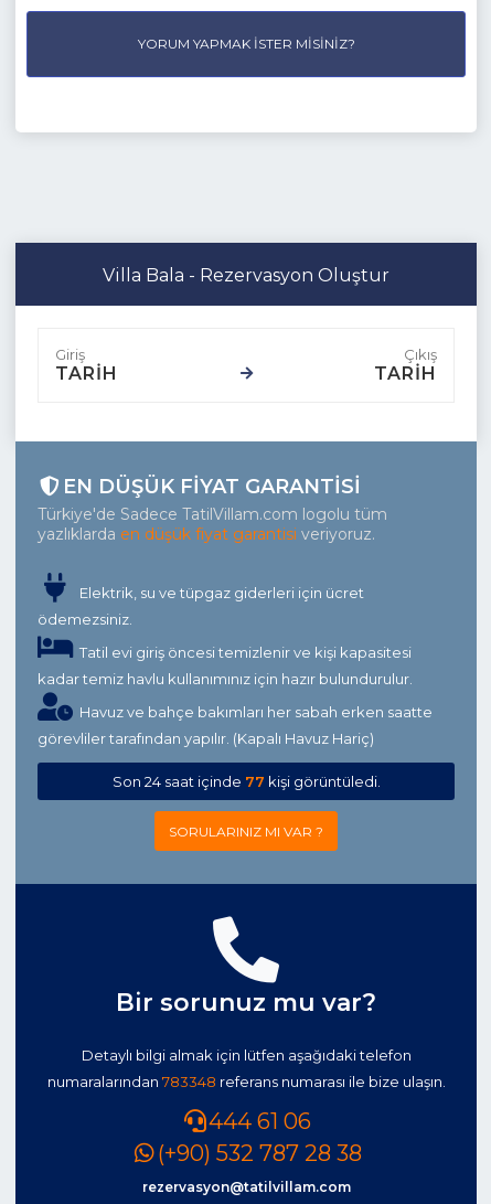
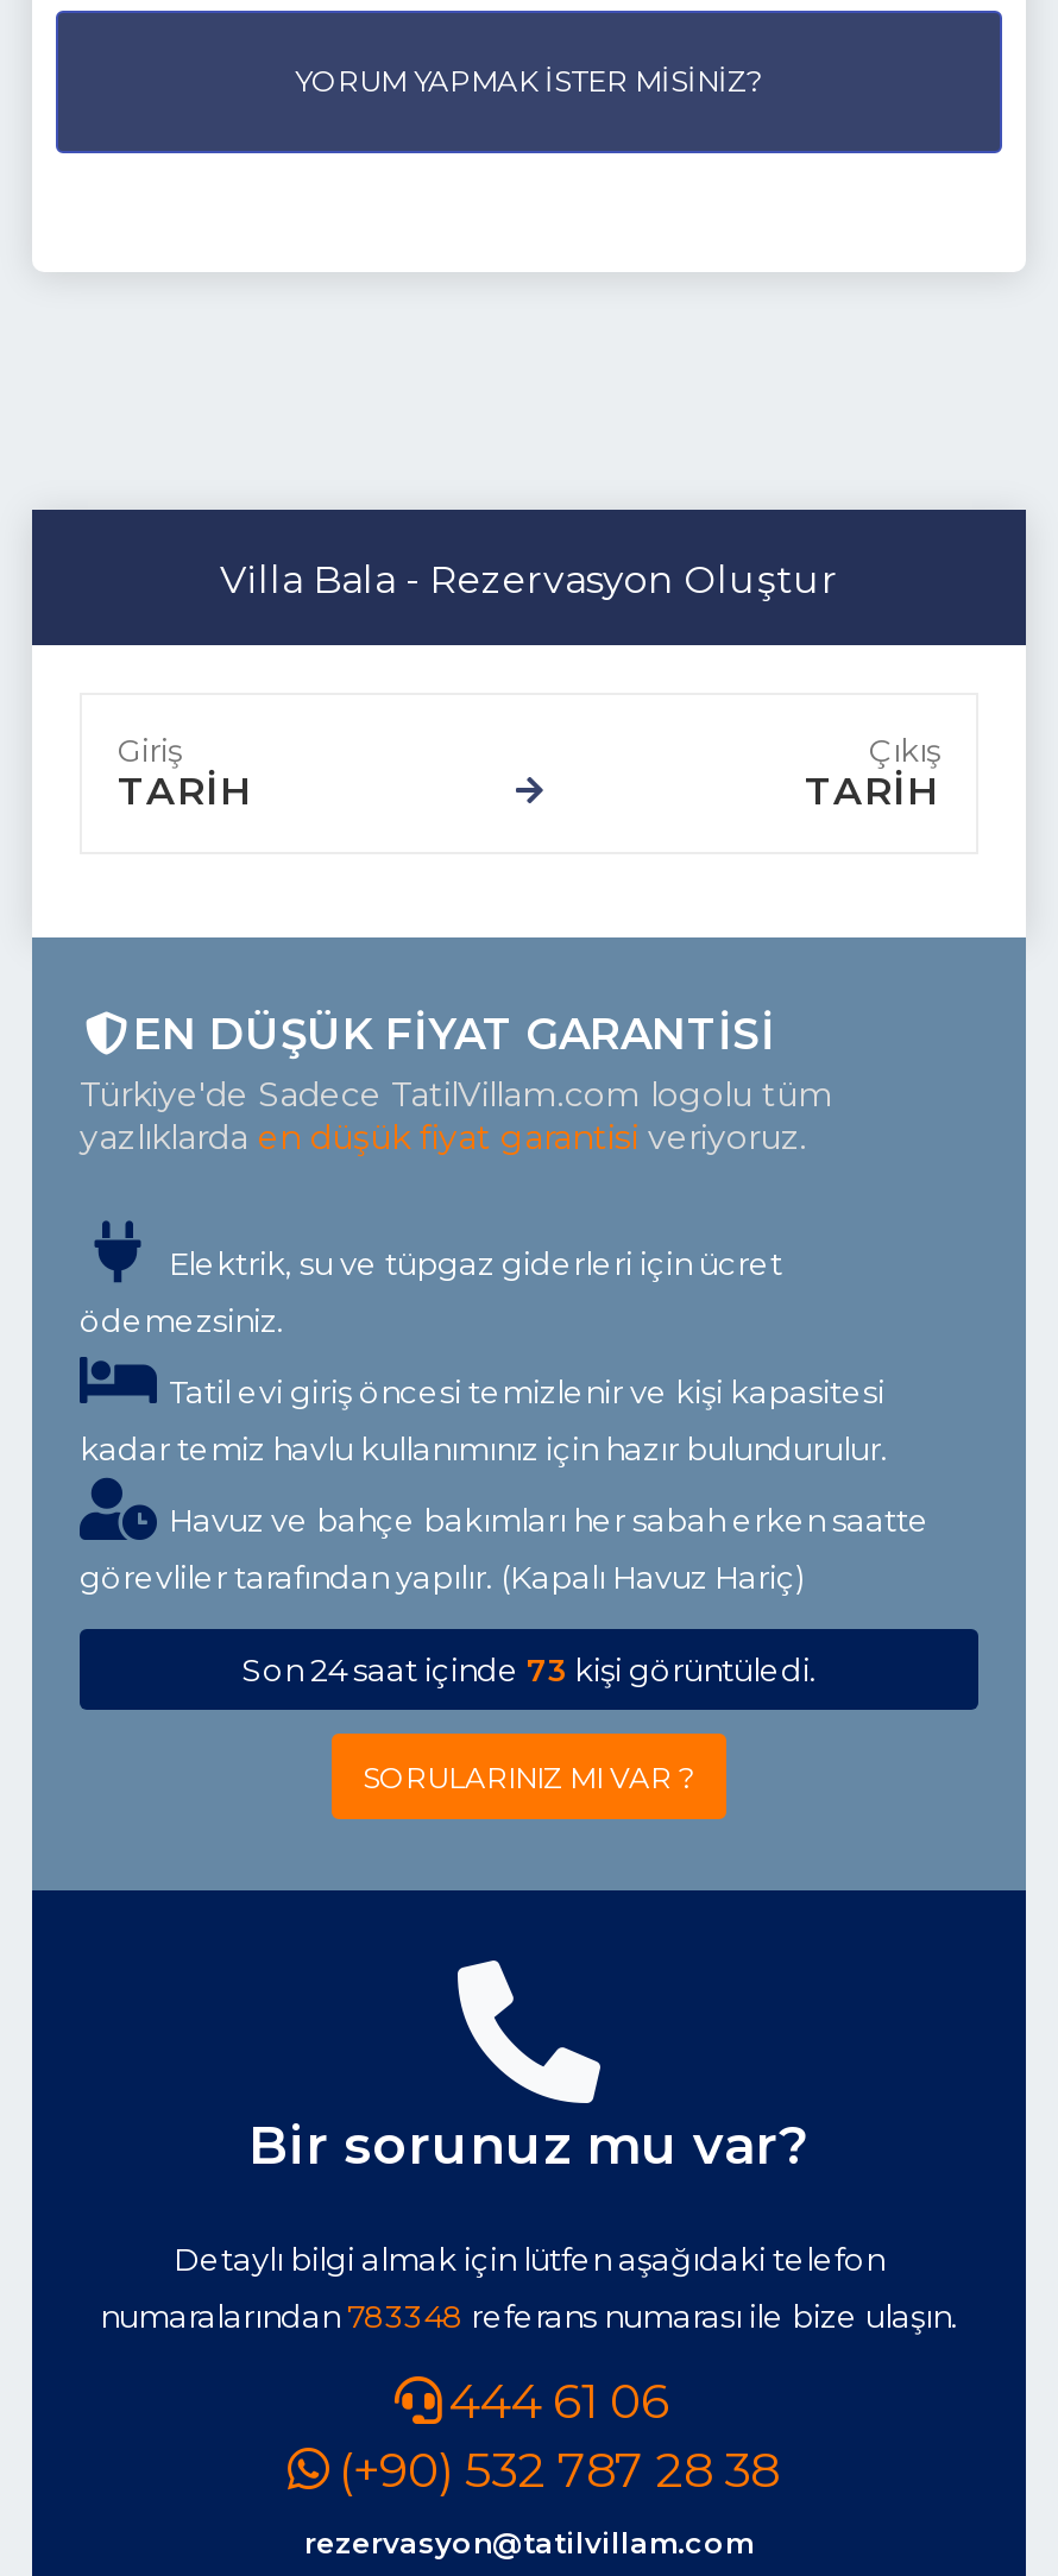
- Son 24 saat içinde 77 kişi görüntüledi.
+ Son 24 saat içinde 73 kişi görüntüledi.
